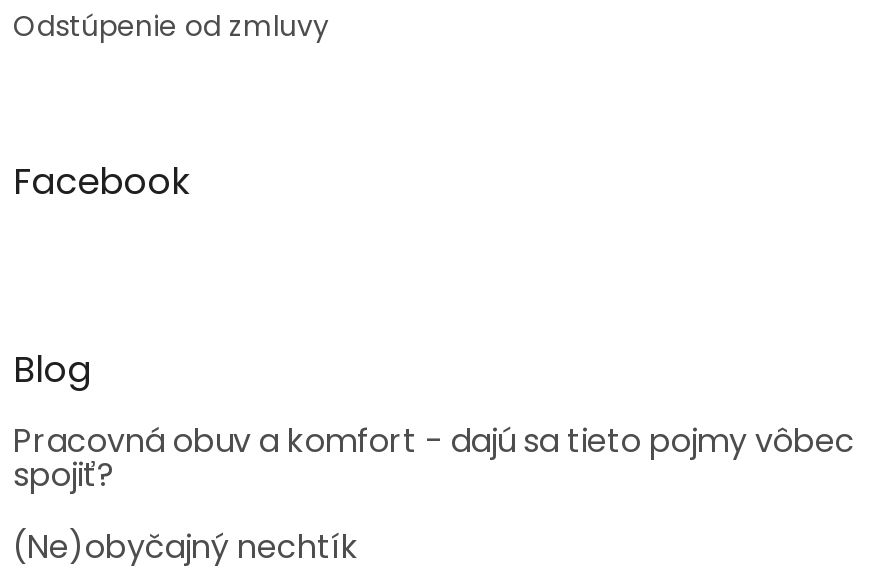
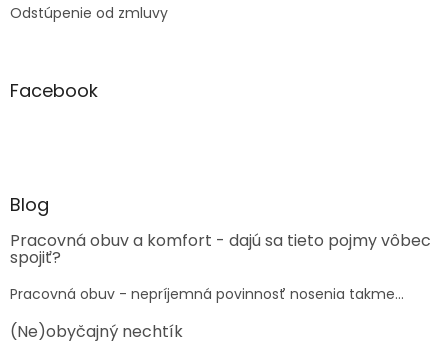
+ Pracovná obuv - nepríjemná povinnosť nosenia takme...
